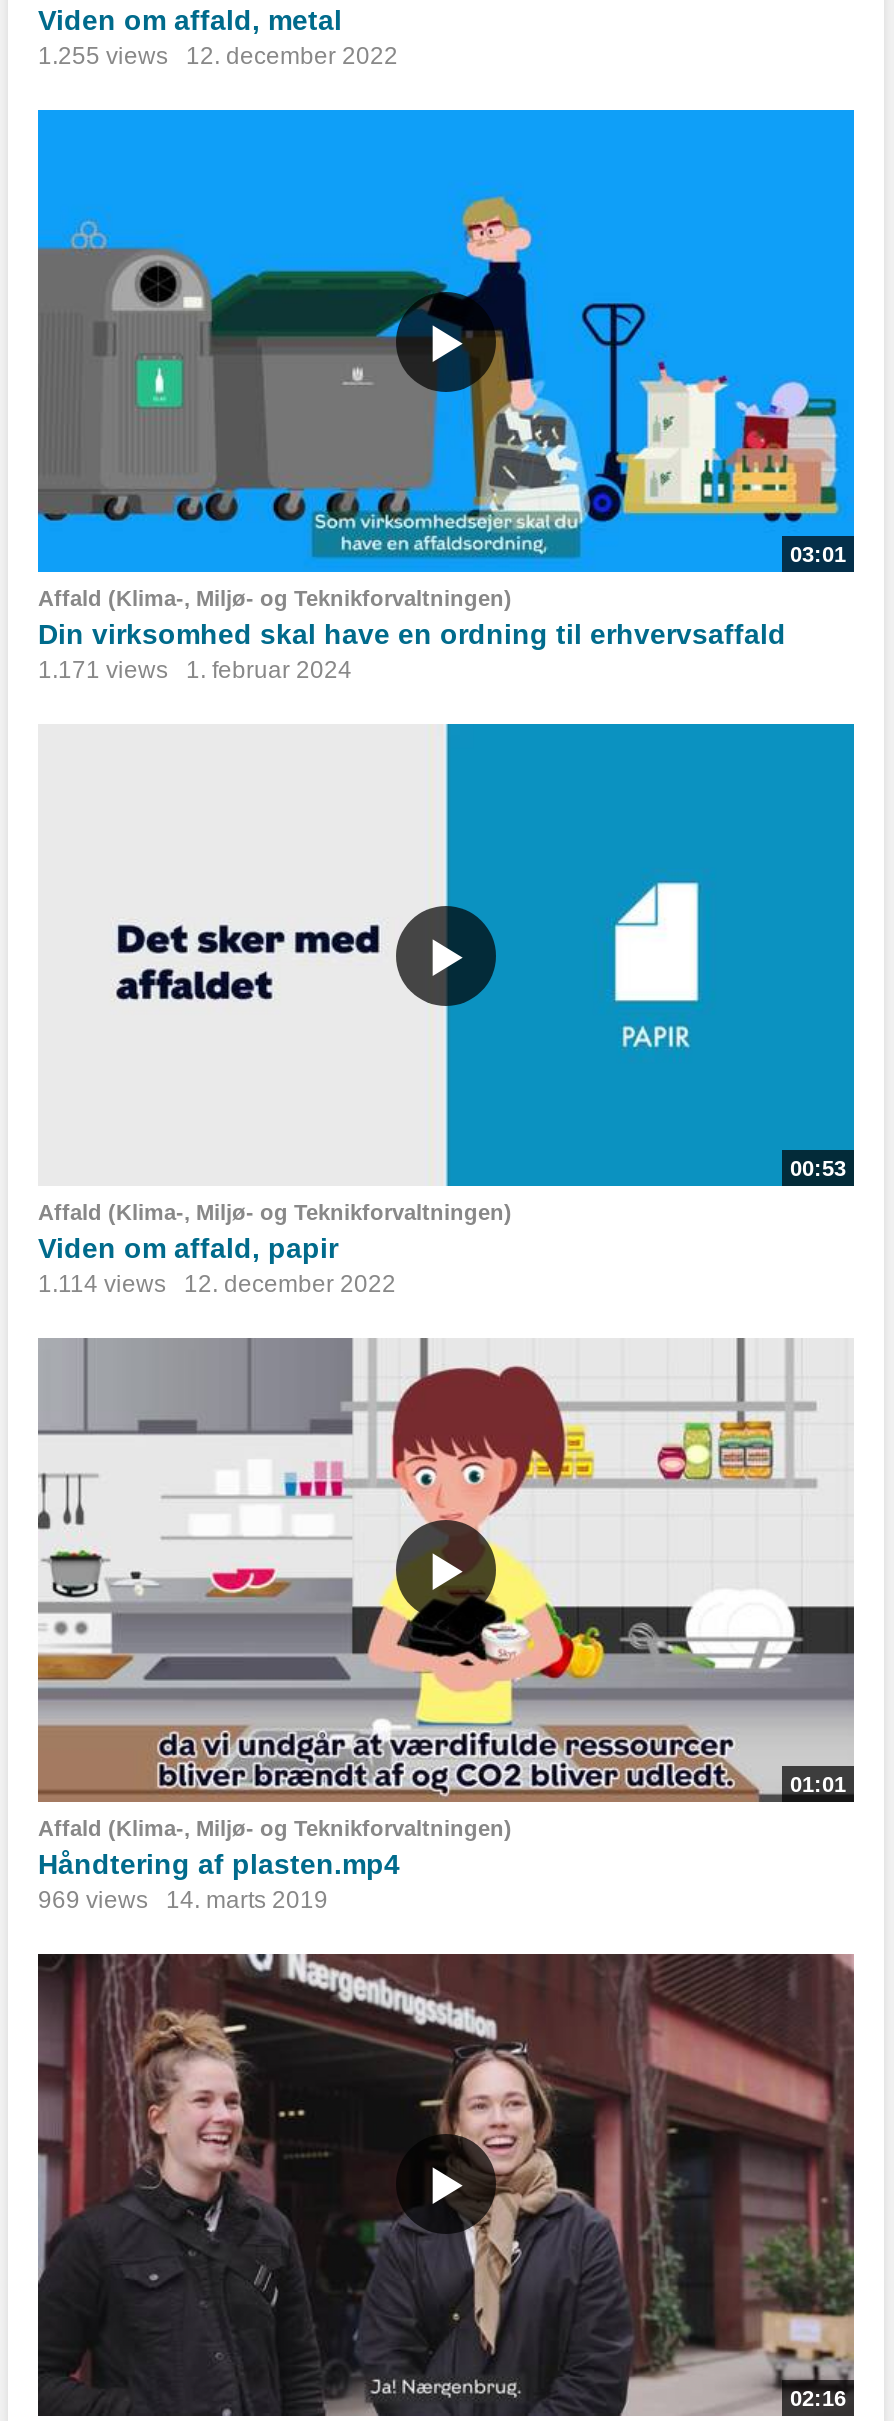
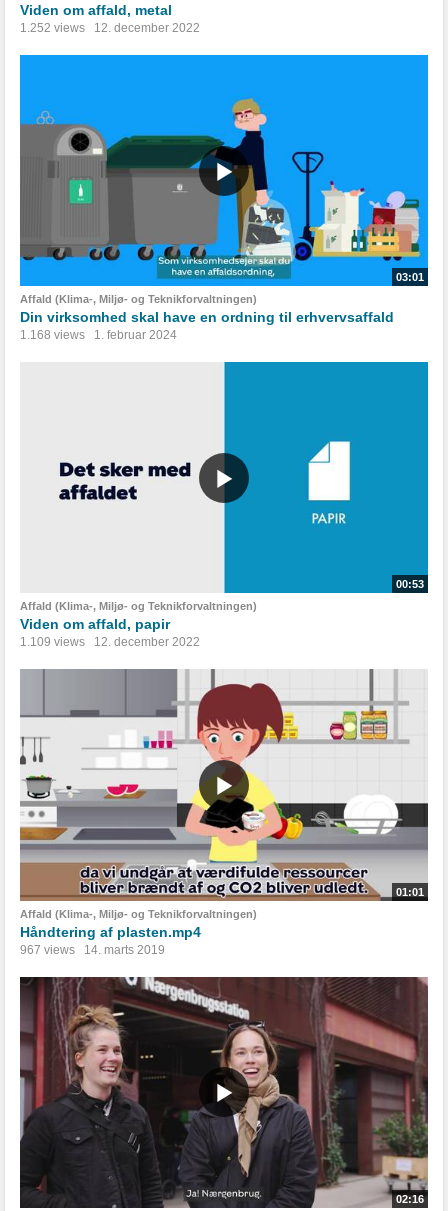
- 1.255 views 12. december 2022
+ 1.252 views 12. december 2022

- 1.171 views 1. februar 2024
+ 1.168 views 1. februar 2024

- 1.114 views 12. december 2022
+ 1.109 views 12. december 2022

- 969 views 14. marts 2019
+ 967 views 14. marts 2019
